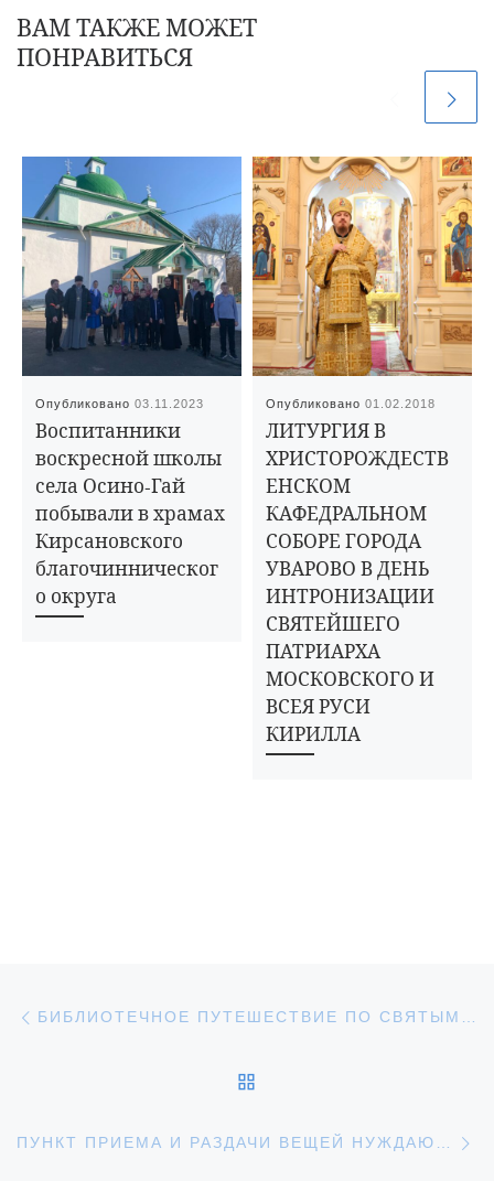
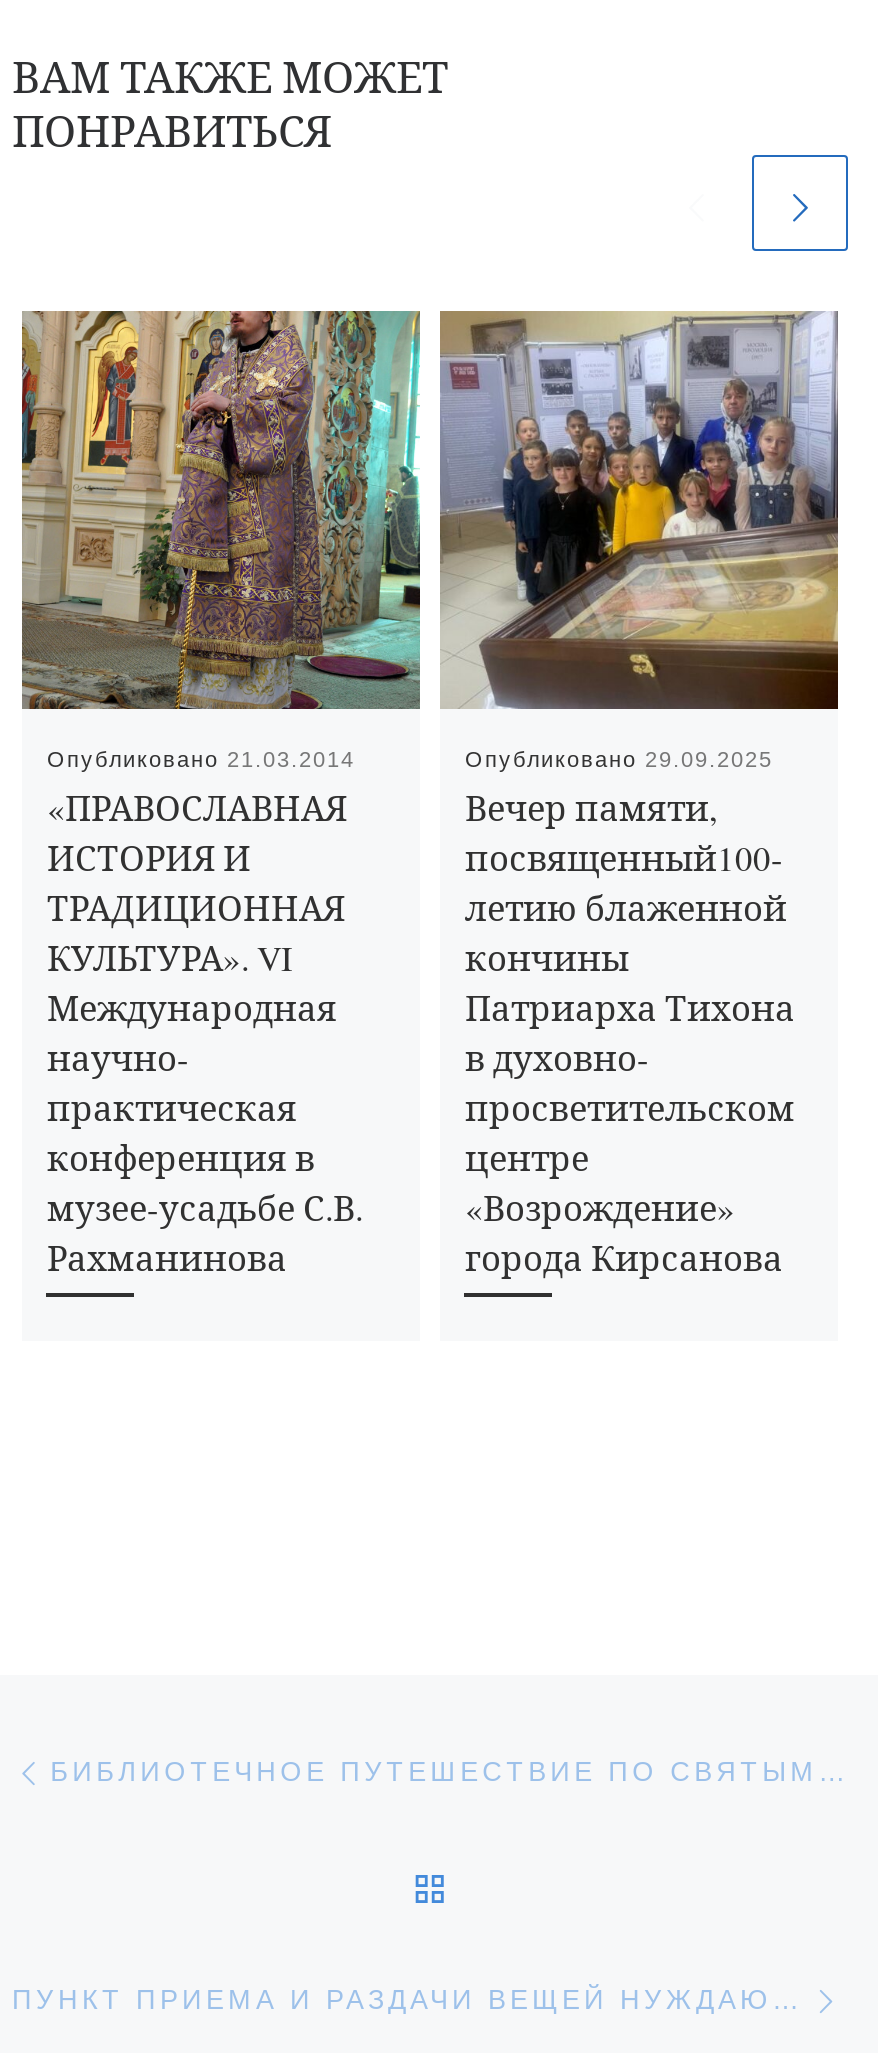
- [image]
- Опубликовано 03.11.2023
- Воспитанники
- воскресной школы
- села Осино-Гай
- побывали в храмах
- Кирсановского
- благочинническог
- о округа
+ [image]
+ Опубликовано 21.03.2014
+ «ПРАВОСЛАВНАЯ
+ ИСТОРИЯ И
+ ТРАДИЦИОННАЯ
+ КУЛЬТУРА». VI
+ Международная
+ научно-
+ практическая
+ конференция в
+ музее-усадьбе С.В.
+ Рахманинова

- [image]
- Опубликовано 01.02.2018
- ЛИТУРГИЯ В
- ХРИСТОРОЖДЕСТВ
- ЕНСКОМ
- КАФЕДРАЛЬНОМ
- СОБОРЕ ГОРОДА
- УВАРОВО В ДЕНЬ
- ИНТРОНИЗАЦИИ
- СВЯТЕЙШЕГО
- ПАТРИАРХА
- МОСКОВСКОГО И
- ВСЕЯ РУСИ
- КИРИЛЛА
+ [image]
+ Опубликовано 29.09.2025
+ Вечер памяти,
+ посвященный100-
+ летию блаженной
+ кончины
+ Патриарха Тихона
+ в духовно-
+ просветительском
+ центре
+ «Возрождение»
+ города Кирсанова
